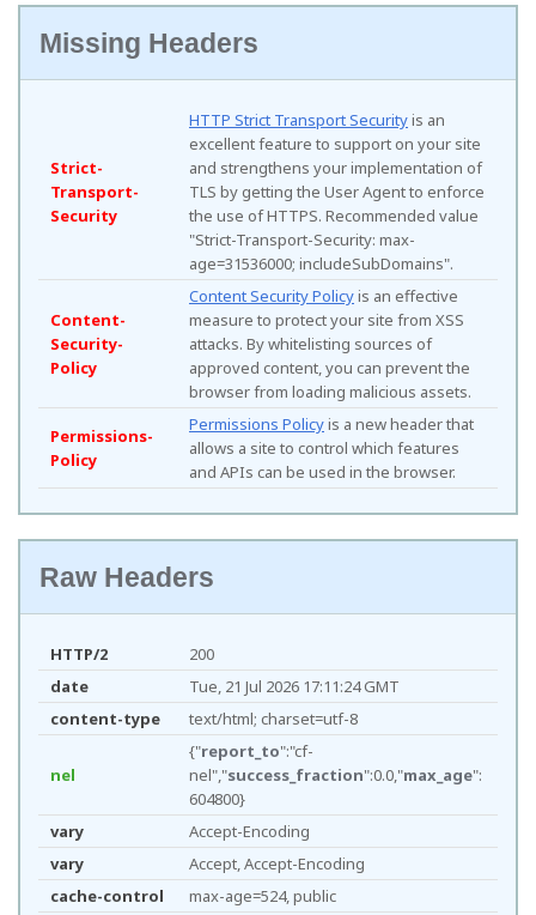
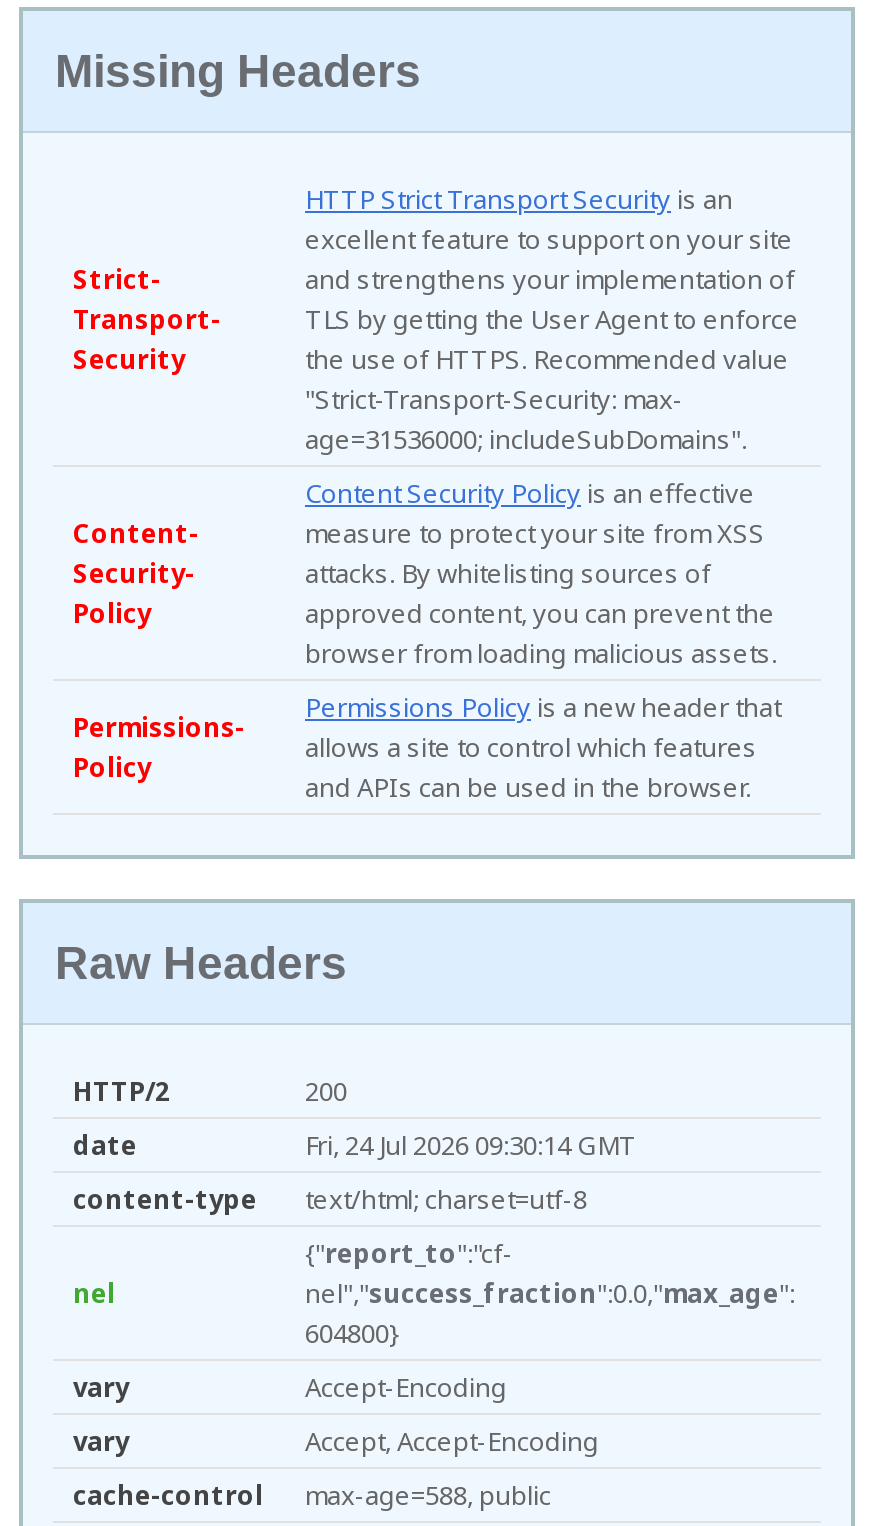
- Tue, 21 Jul 2026 17:11:24 GMT
+ Fri, 24 Jul 2026 09:30:14 GMT

- max-age=524, public
+ max-age=588, public
